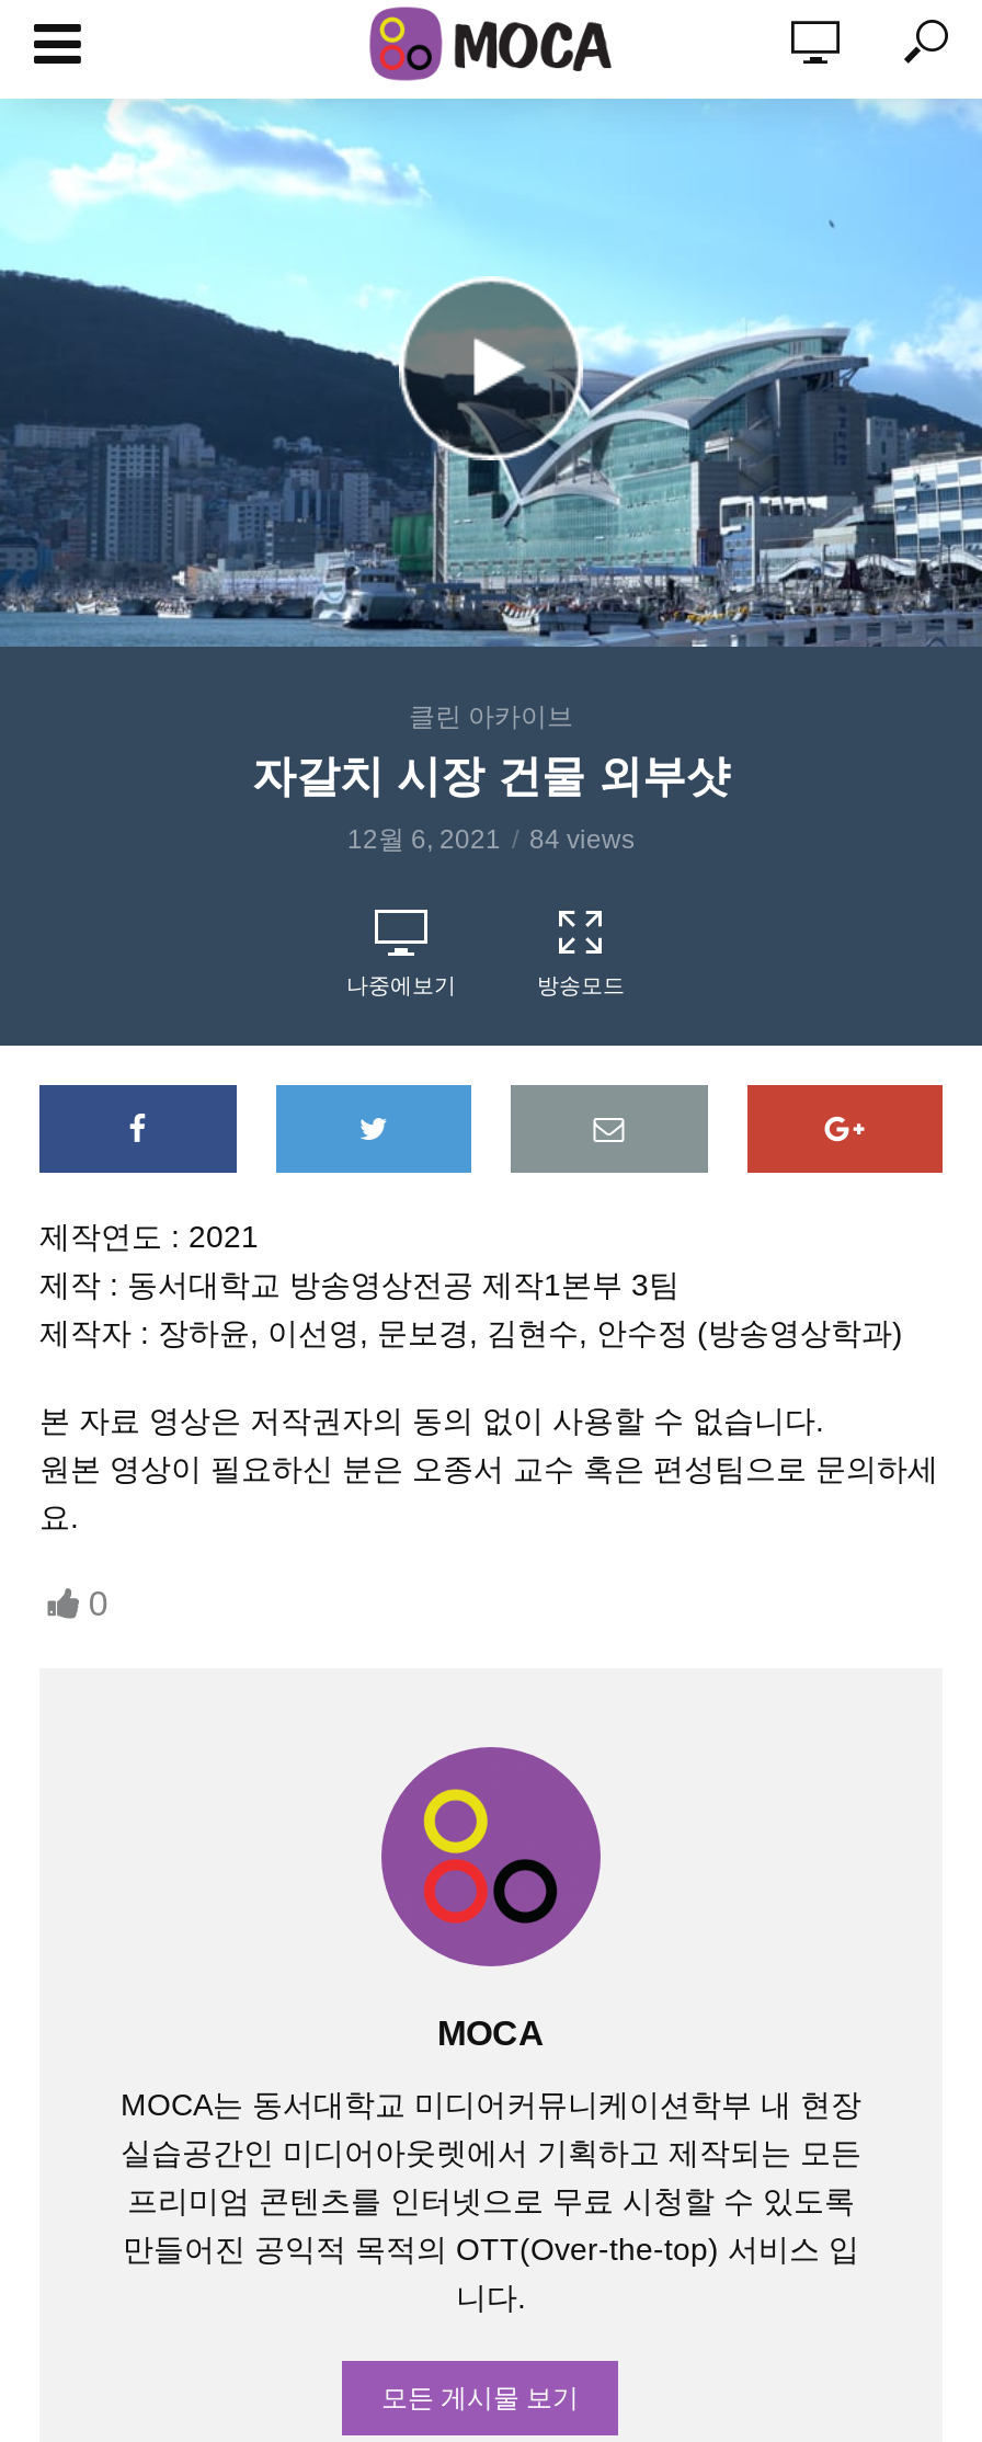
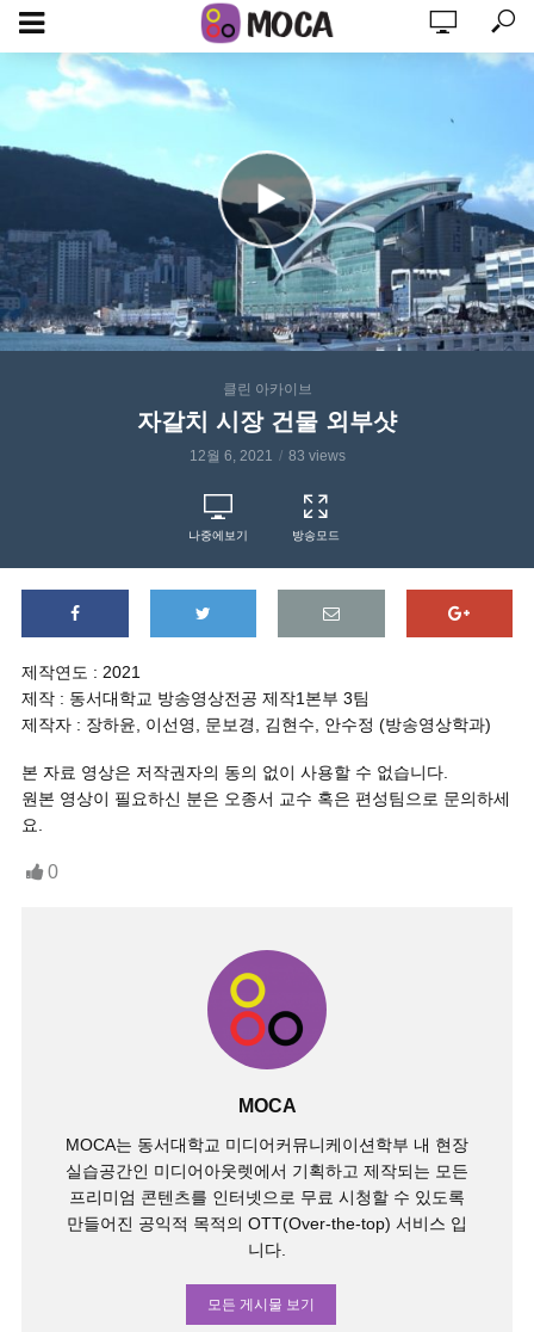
- 12월 6, 2021 84 views
+ 12월 6, 2021 83 views
